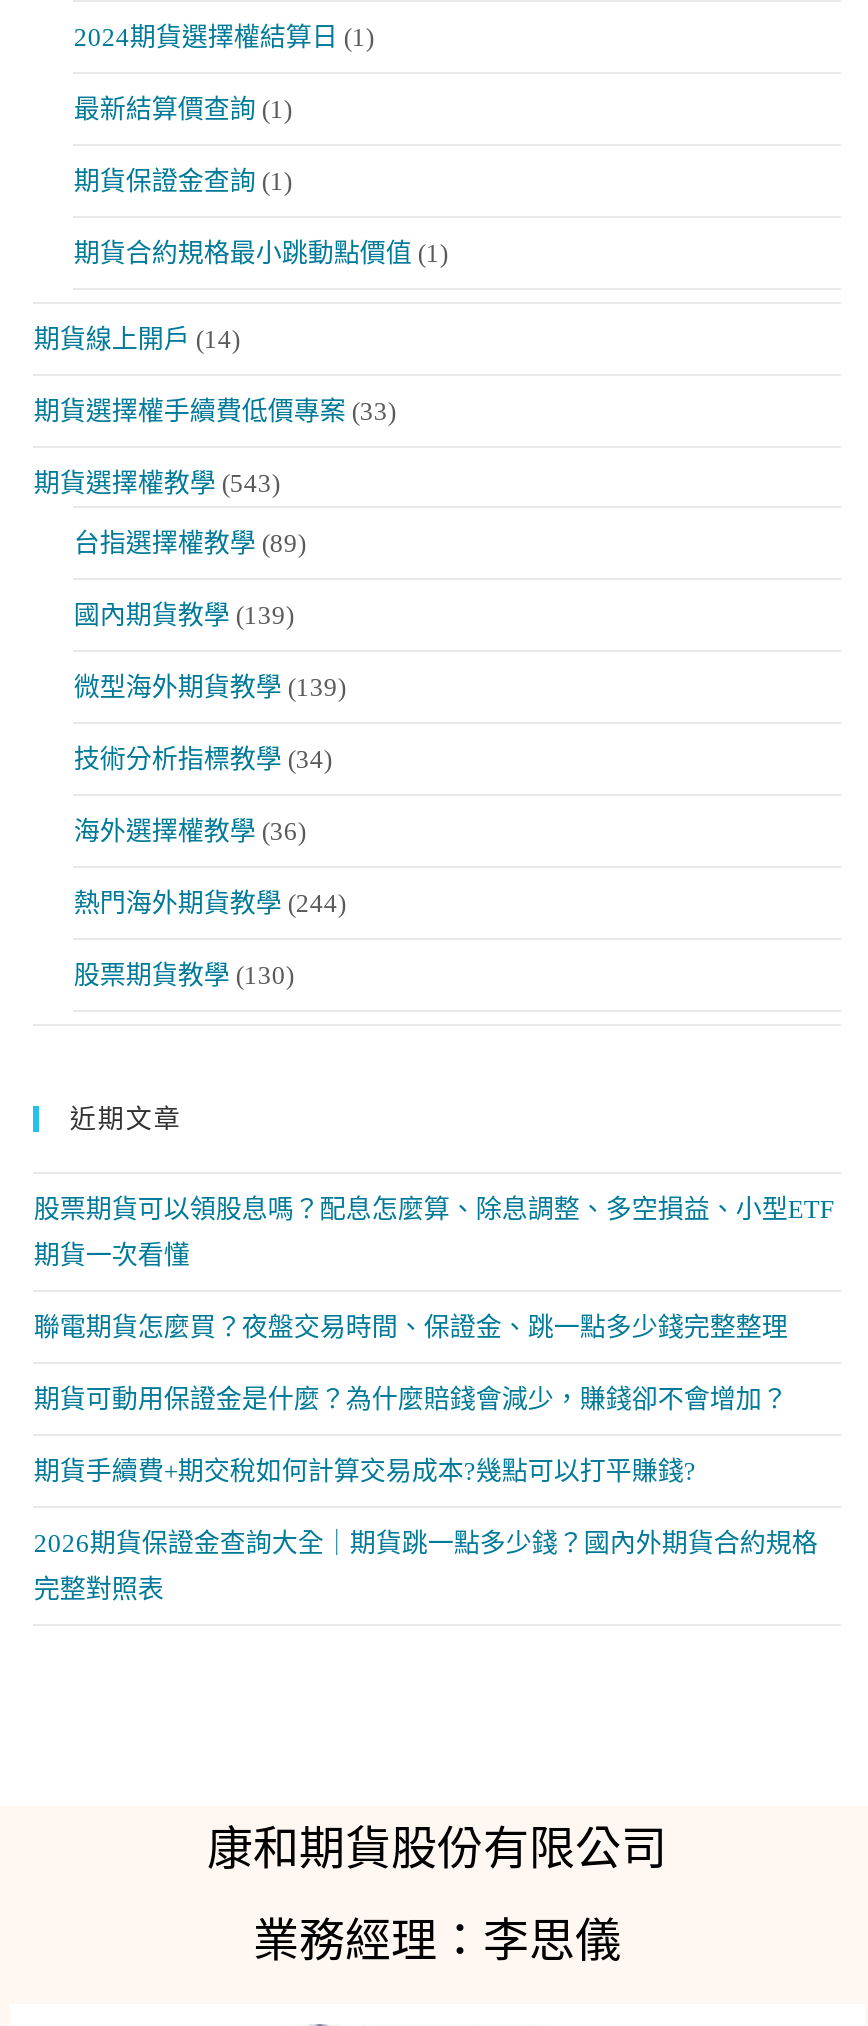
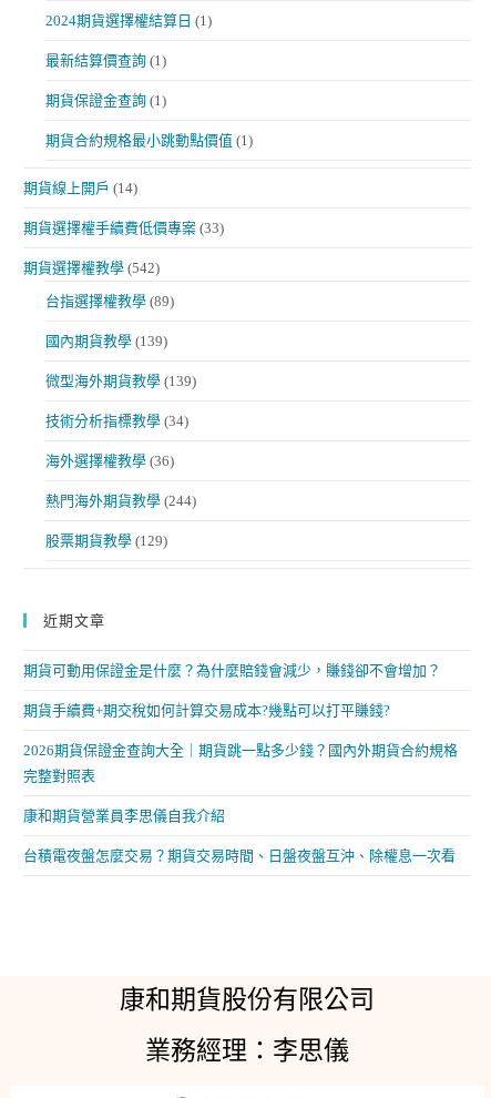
- 期貨選擇權教學 (543)
+ 期貨選擇權教學 (542)

- 股票期貨教學 (130)
+ 股票期貨教學 (129)

- 股票期貨可以領股息嗎？配息怎麼算、除息調整、多空損益、小型ETF
- 期貨一次看懂
- 聯電期貨怎麼買？夜盤交易時間、保證金、跳一點多少錢完整整理

moved up: 期貨可動用保證金是什麼？為什麼賠錢會減少，賺錢卻不會增加？ | 期貨手續費+期交稅如何計算交易成本?幾點可以打平賺錢? | 2026期貨保證金查詢大全｜期貨跳一點多少錢？國內外期貨合約規格 | 完整對照表

+ 康和期貨營業員李思儀自我介紹
+ 台積電夜盤怎麼交易？期貨交易時間、日盤夜盤互沖、除權息一次看
